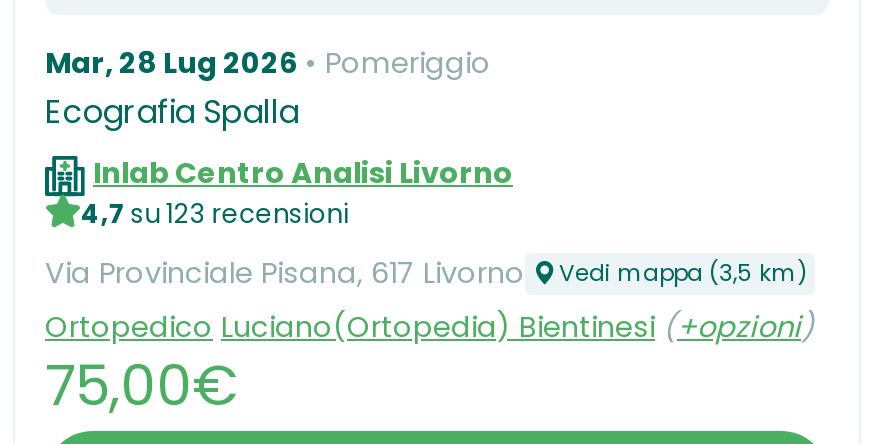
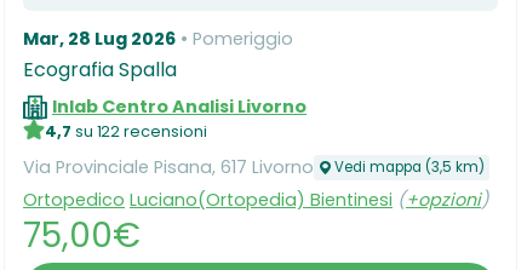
- 4,7 su 123 recensioni
+ 4,7 su 122 recensioni
